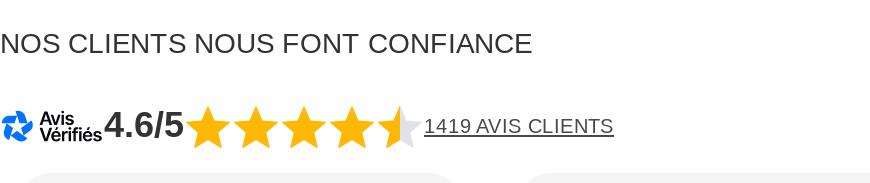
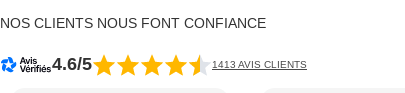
- 1419 AVIS CLIENTS
+ 1413 AVIS CLIENTS
